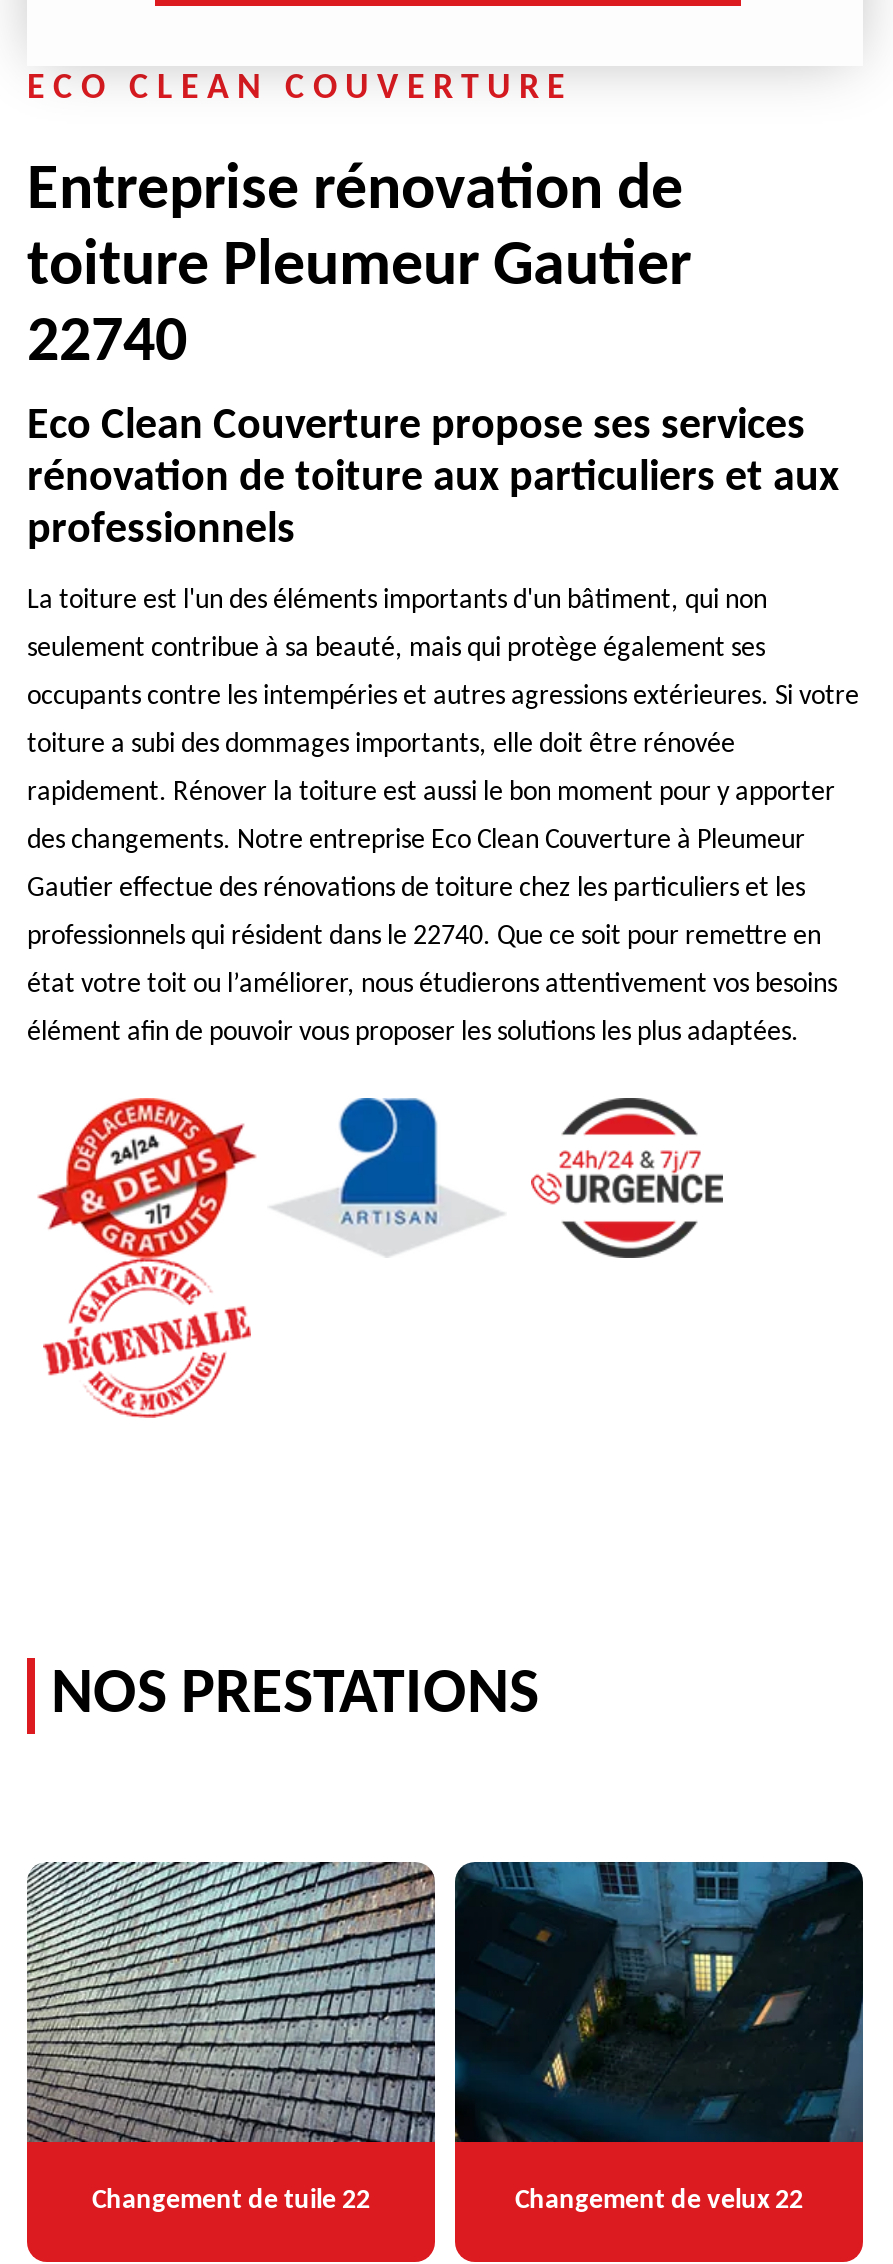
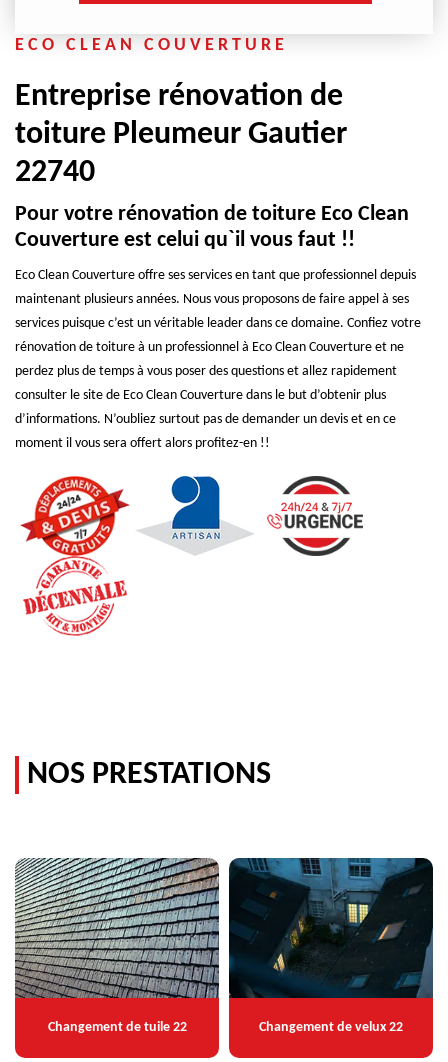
- Eco Clean Couverture propose ses services
- rénovation de toiture aux particuliers et aux
- professionnels
- La toiture est l'un des éléments importants d'un bâtiment, qui non
- seulement contribue à sa beauté, mais qui protège également ses
- occupants contre les intempéries et autres agressions extérieures. Si votre
- toiture a subi des dommages importants, elle doit être rénovée
- rapidement. Rénover la toiture est aussi le bon moment pour y apporter
- des changements. Notre entreprise Eco Clean Couverture à Pleumeur
- Gautier effectue des rénovations de toiture chez les particuliers et les
- professionnels qui résident dans le 22740. Que ce soit pour remettre en
- état votre toit ou l’améliorer, nous étudierons attentivement vos besoins
- élément afin de pouvoir vous proposer les solutions les plus adaptées.
+ Pour votre rénovation de toiture Eco Clean
+ Couverture est celui qu`il vous faut !!
+ Eco Clean Couverture offre ses services en tant que professionnel depuis
+ maintenant plusieurs années. Nous vous proposons de faire appel à ses
+ services puisque c’est un véritable leader dans ce domaine. Confiez votre
+ rénovation de toiture à un professionnel à Eco Clean Couverture et ne
+ perdez plus de temps à vous poser des questions et allez rapidement
+ consulter le site de Eco Clean Couverture dans le but d’obtenir plus
+ d’informations. N’oubliez surtout pas de demander un devis et en ce
+ moment il vous sera offert alors profitez-en !!
